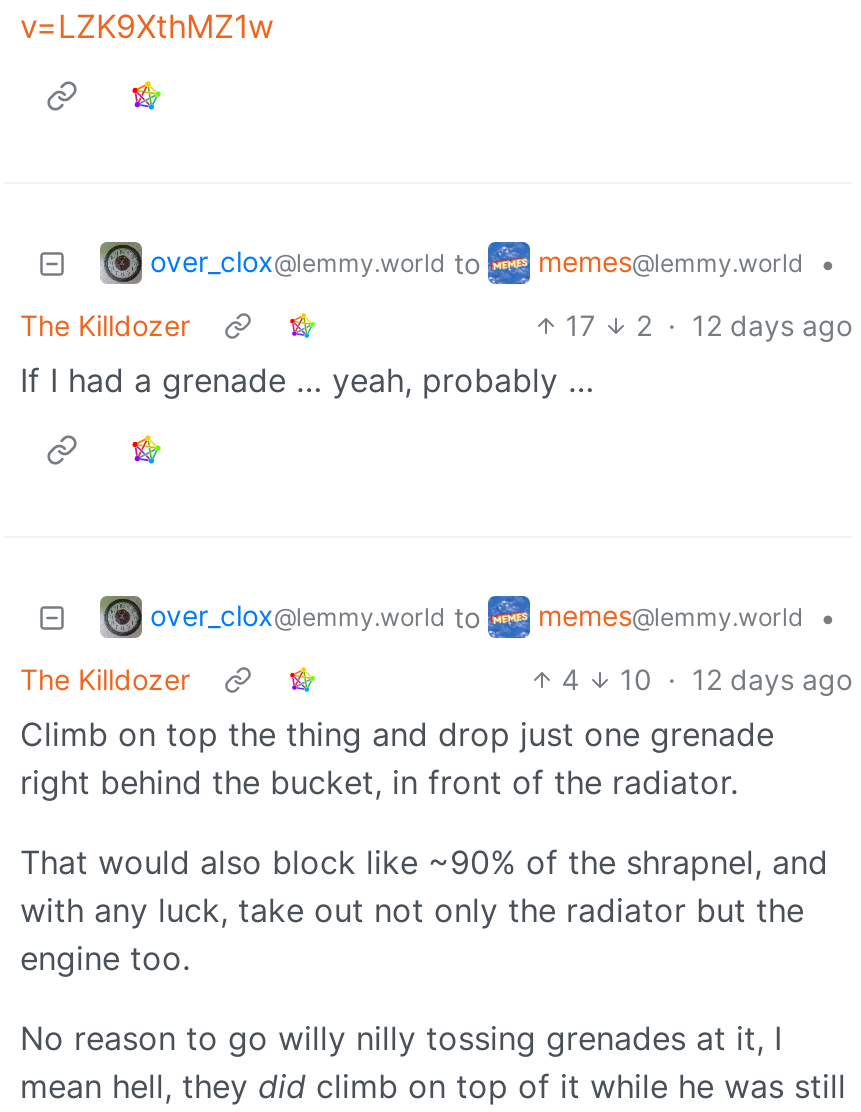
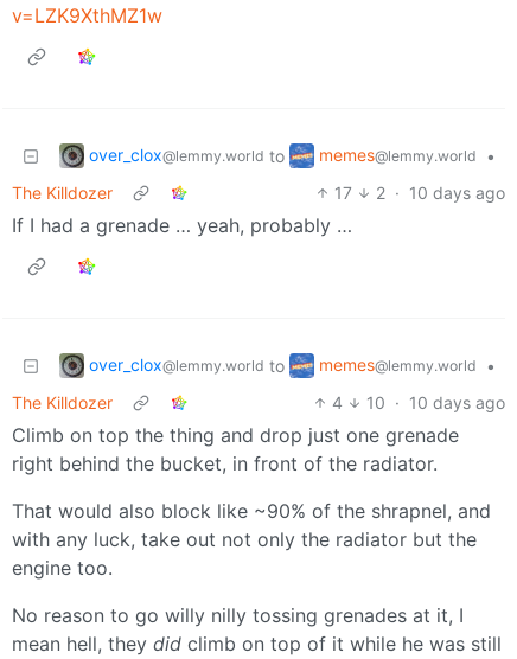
- 17 2 · 12 days ago
+ 17 2 · 10 days ago

- 4 10 · 12 days ago
+ 4 10 · 10 days ago
